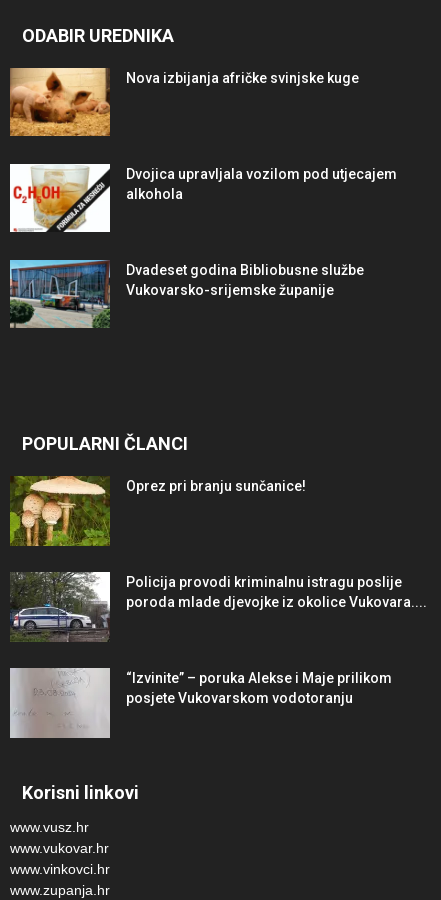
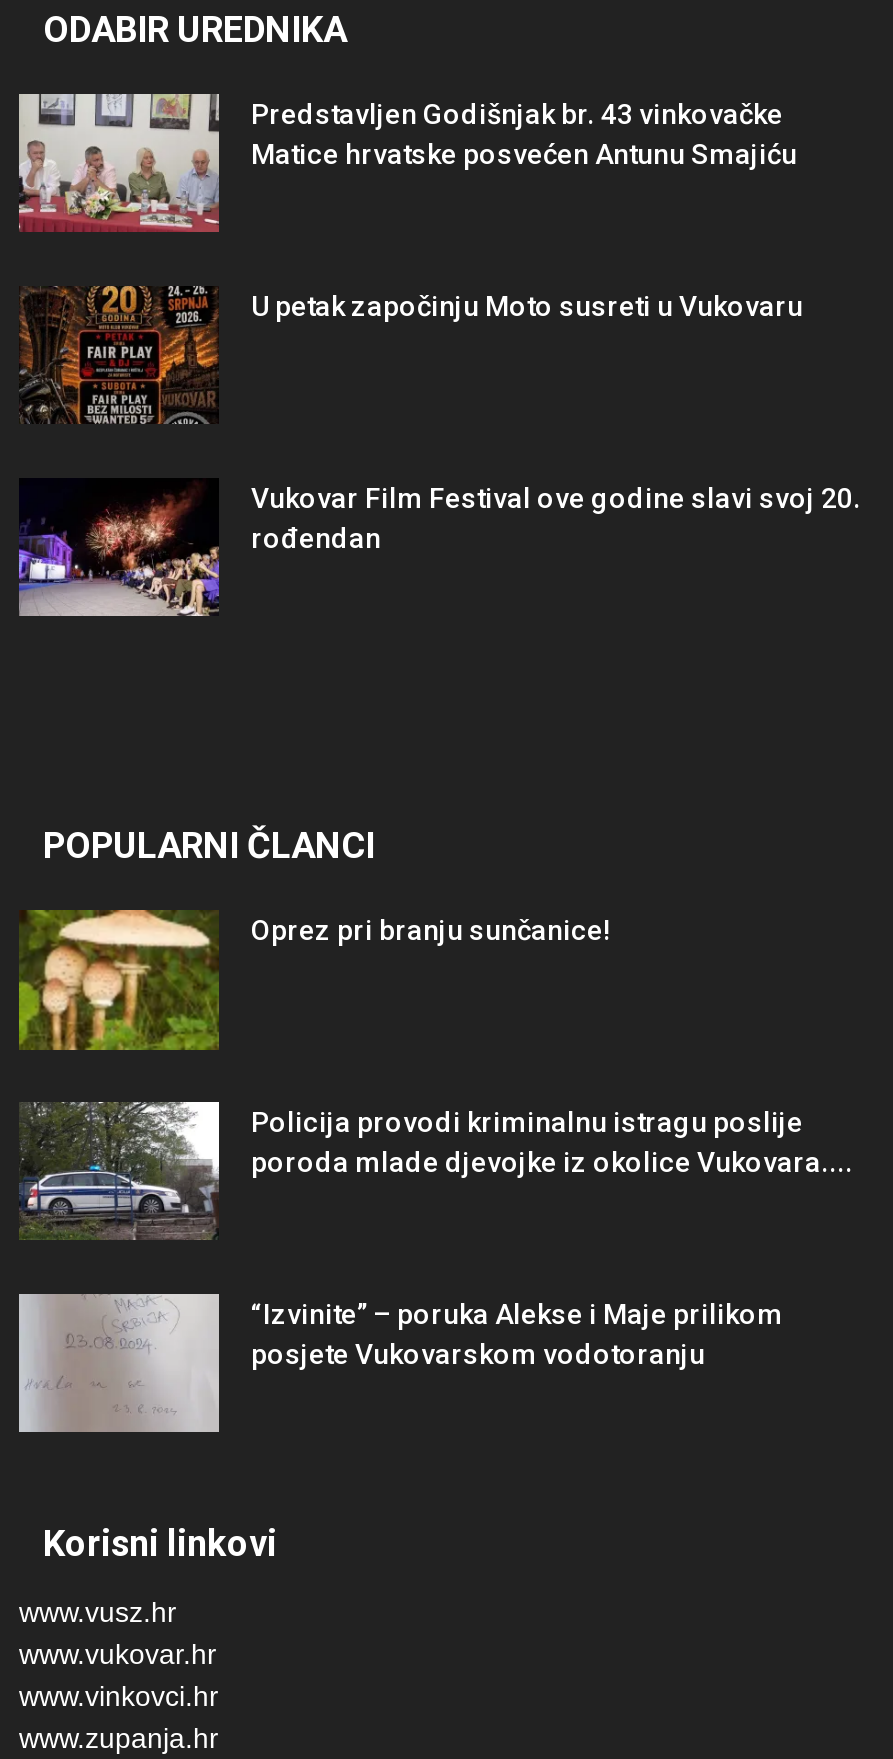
- [image]
- Nova izbijanja afričke svinjske kuge
+ [image]
+ Predstavljen Godišnjak br. 43 vinkovačke
+ Matice hrvatske posvećen Antunu Smajiću

- [image]
- Dvojica upravljala vozilom pod utjecajem
- alkohola
+ [image]
+ U petak započinju Moto susreti u Vukovaru

- [image]
- Dvadeset godina Bibliobusne službe
- Vukovarsko-srijemske županije
+ [image]
+ Vukovar Film Festival ove godine slavi svoj 20.
+ rođendan
